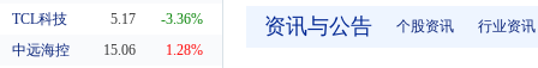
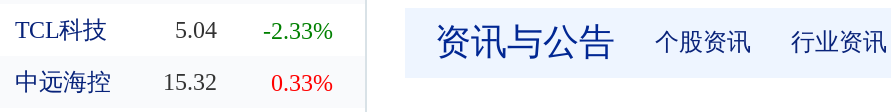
- 5.17
+ 5.04

- -3.36%
+ -2.33%

- 15.06
+ 15.32

- 1.28%
+ 0.33%
